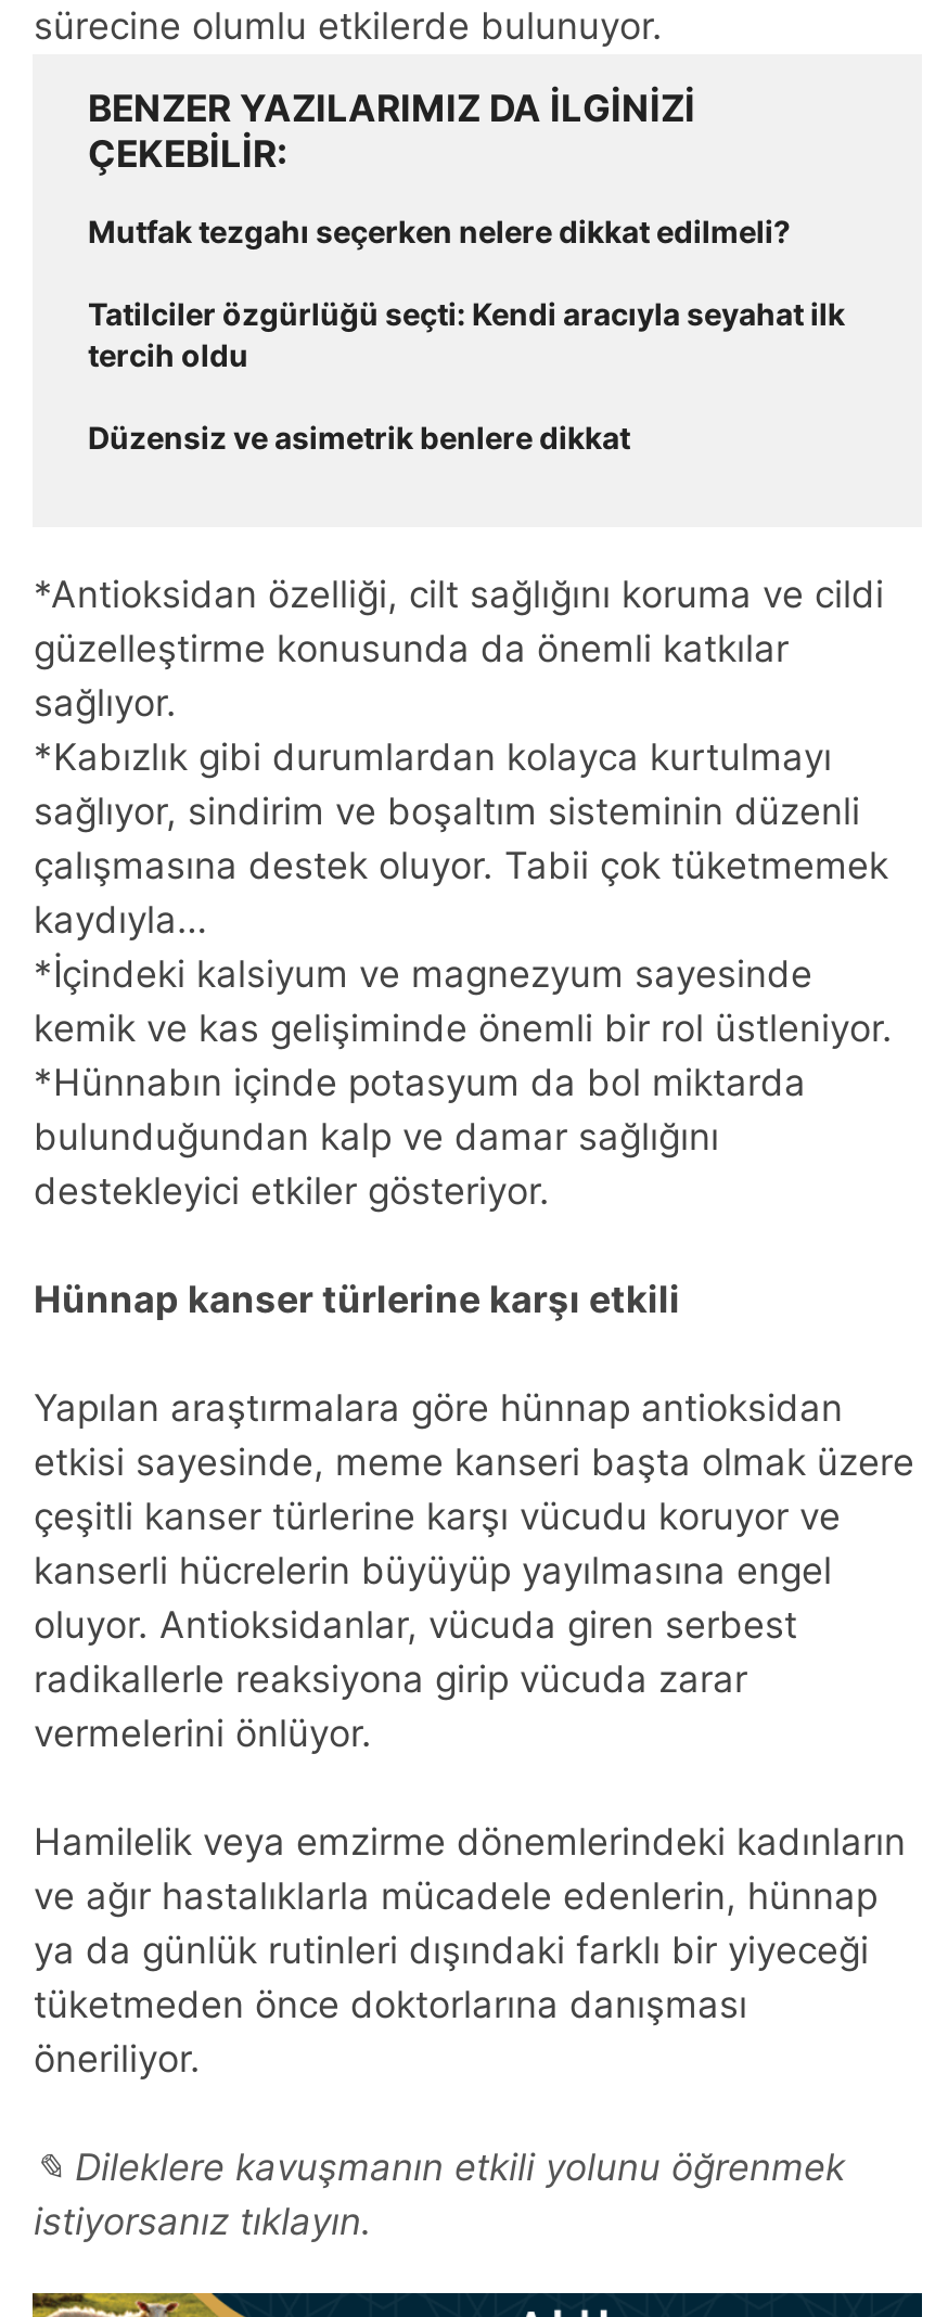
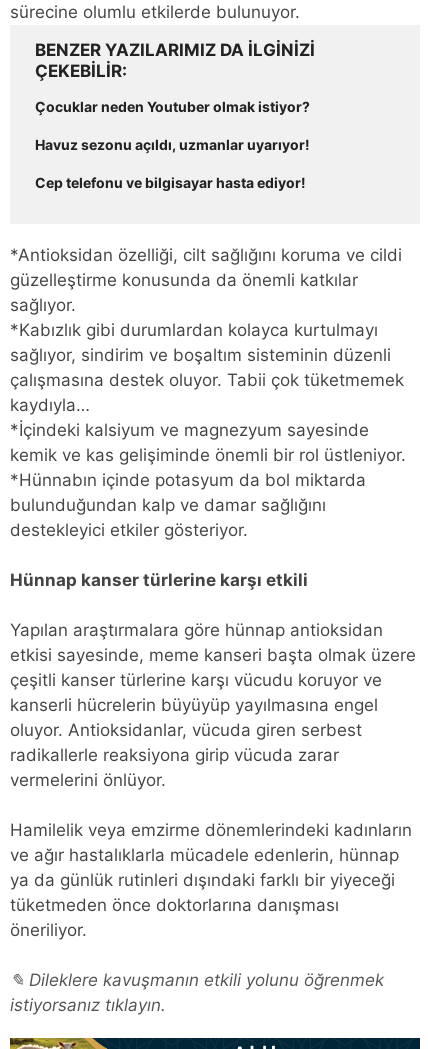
- Mutfak tezgahı seçerken nelere dikkat edilmeli?
+ Çocuklar neden Youtuber olmak istiyor?

- Tatilciler özgürlüğü seçti: Kendi aracıyla seyahat ilk
- tercih oldu
+ Havuz sezonu açıldı, uzmanlar uyarıyor!

- Düzensiz ve asimetrik benlere dikkat
+ Cep telefonu ve bilgisayar hasta ediyor!
